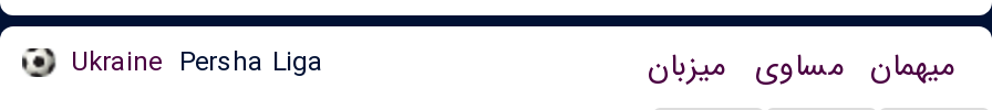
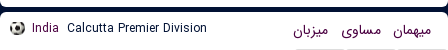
- Ukraine Persha Liga
+ India Calcutta Premier Division
